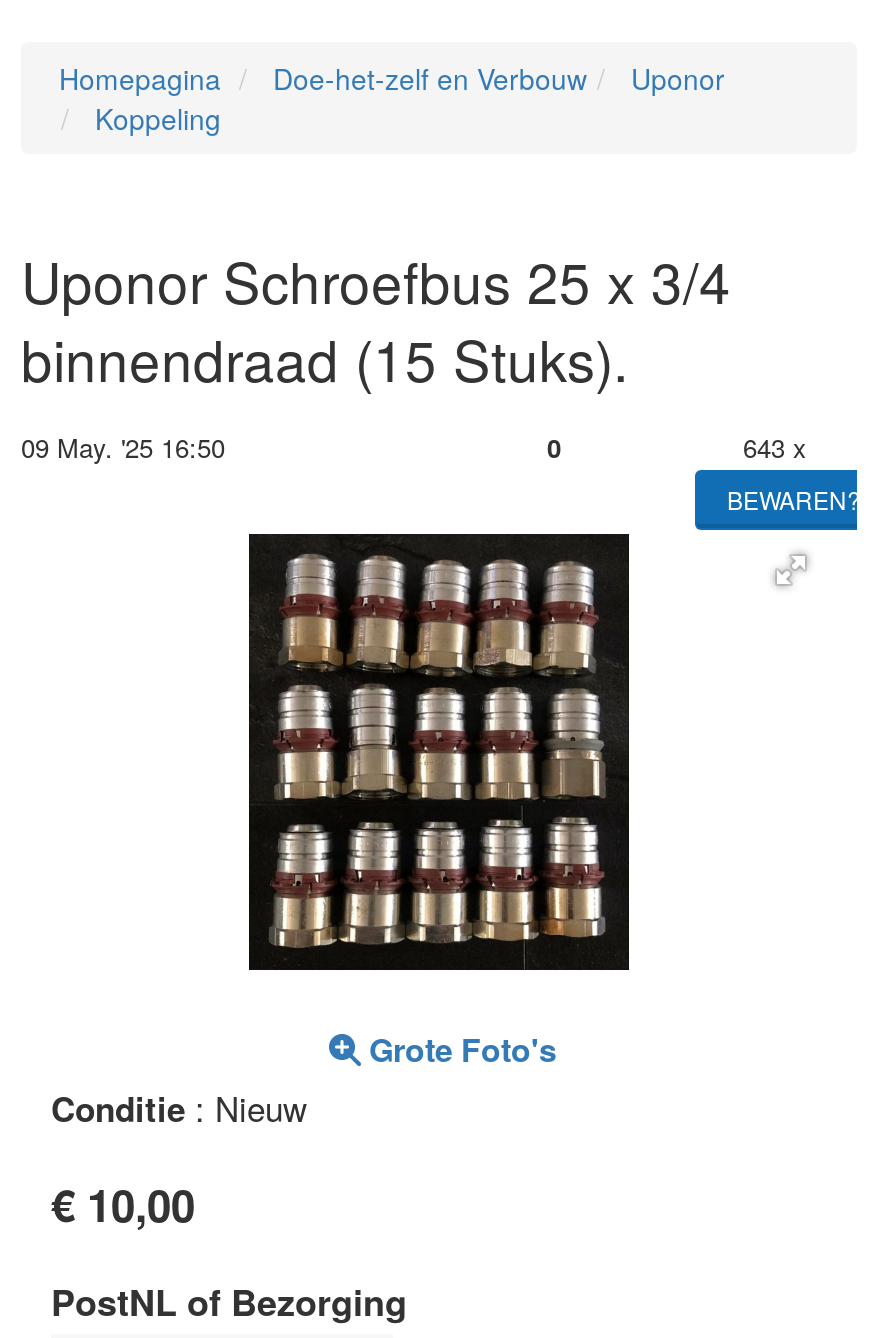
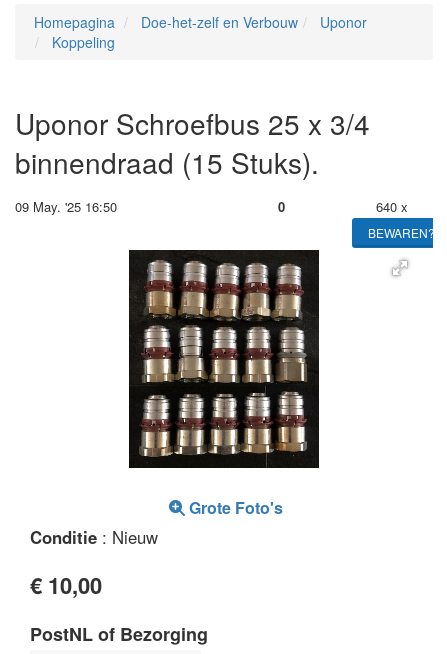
- 643 x
+ 640 x
